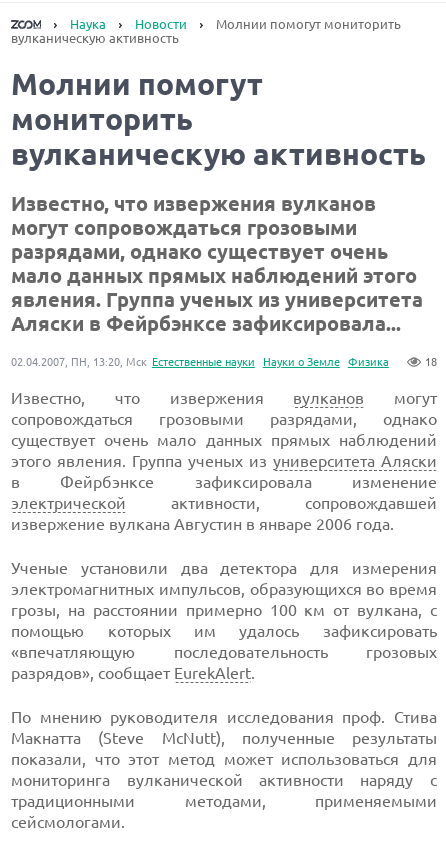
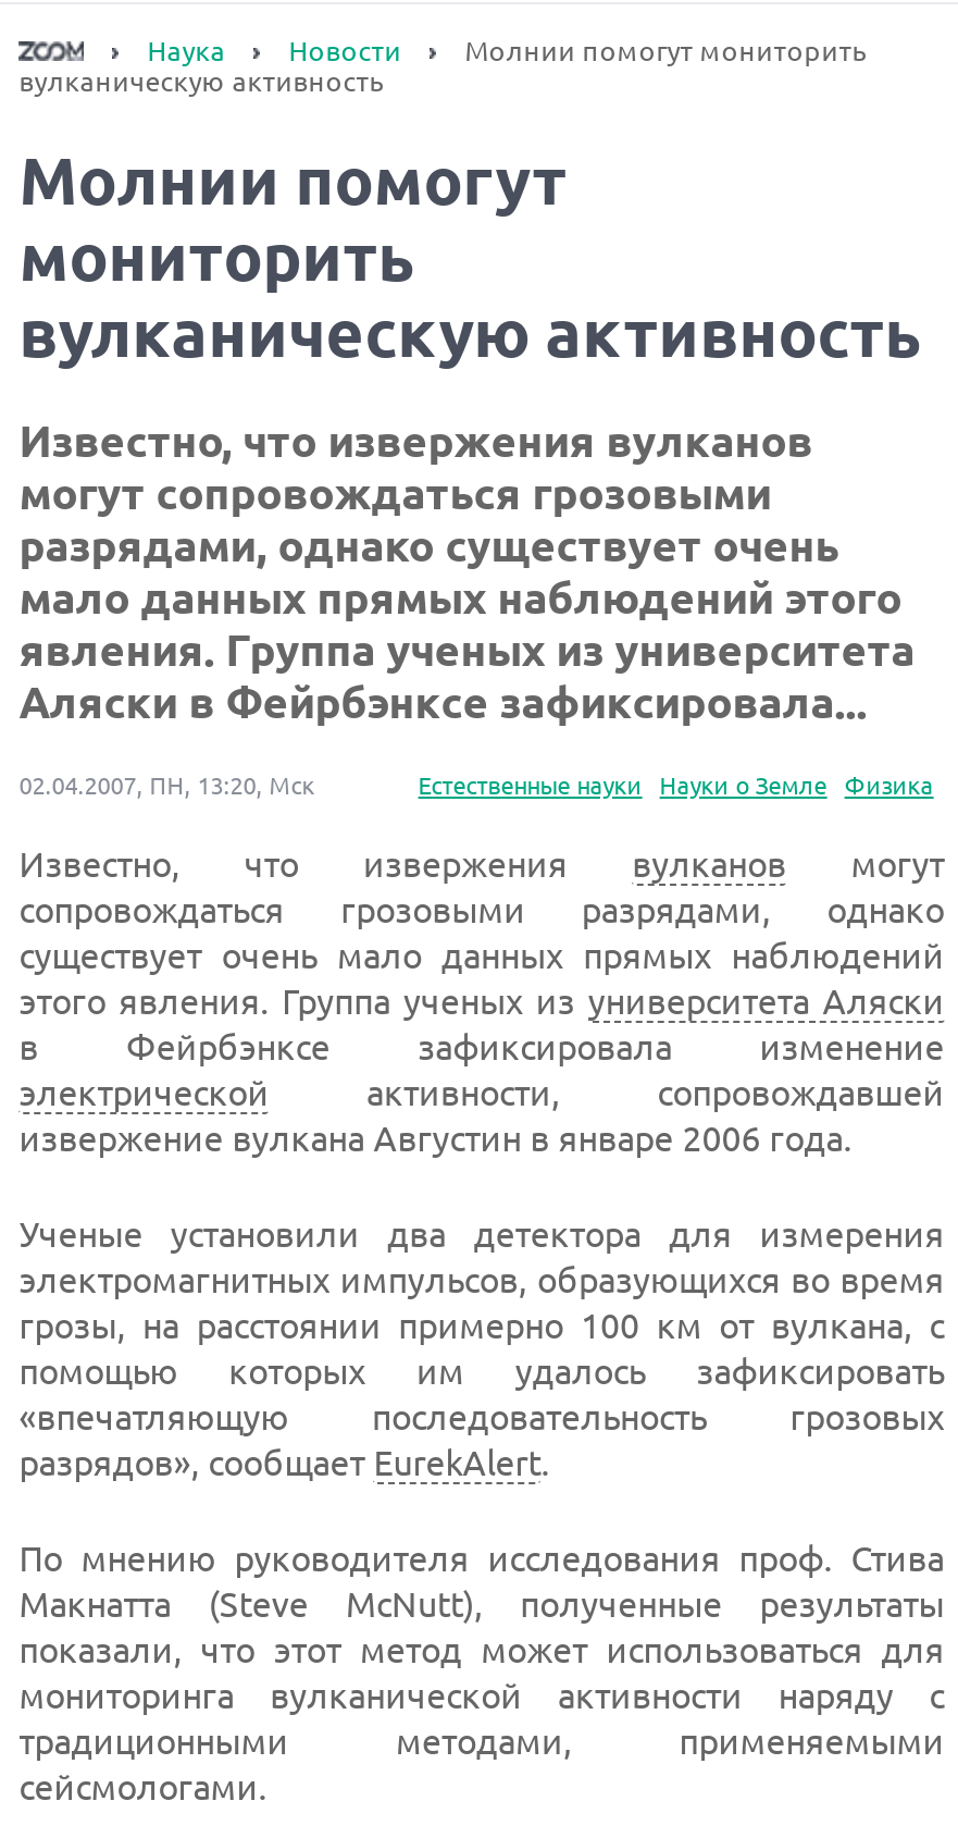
- 18
